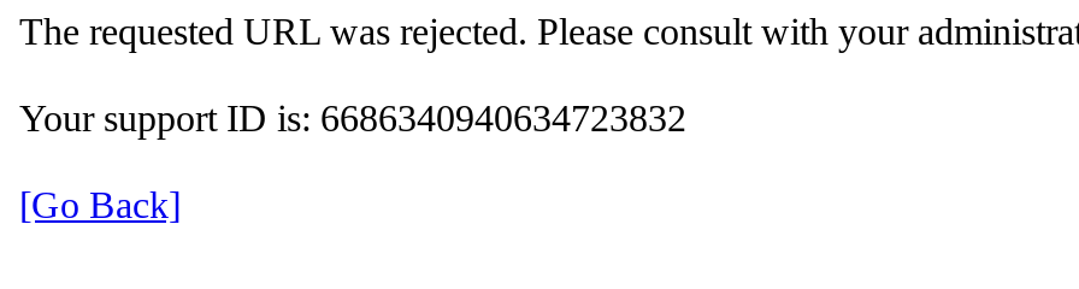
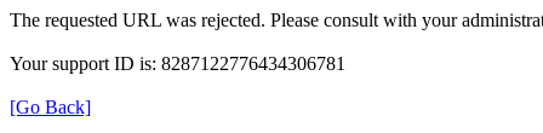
- Your support ID is: 6686340940634723832
+ Your support ID is: 8287122776434306781
